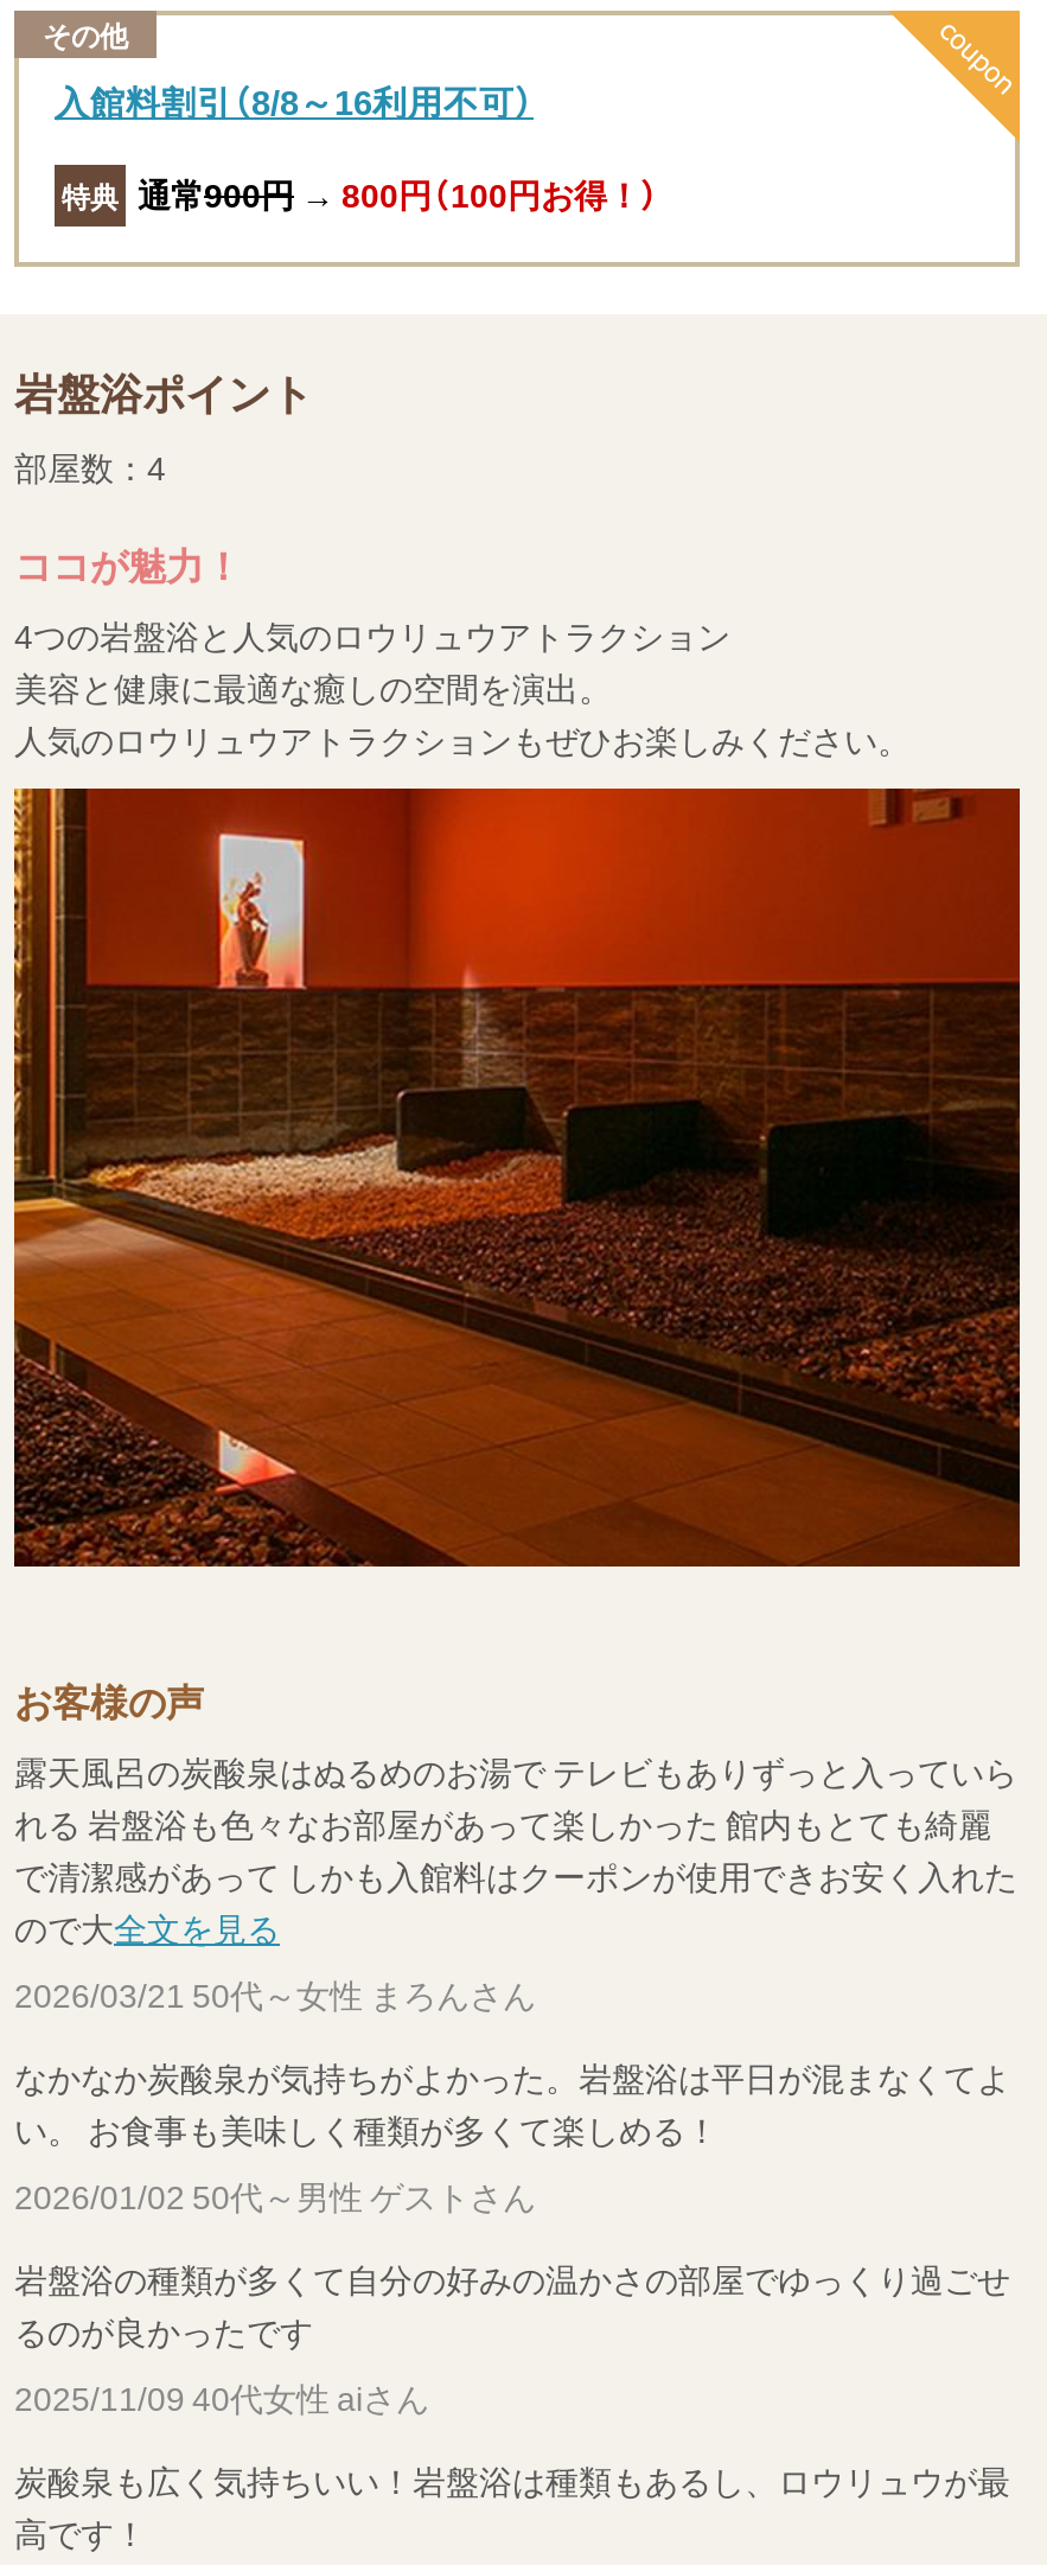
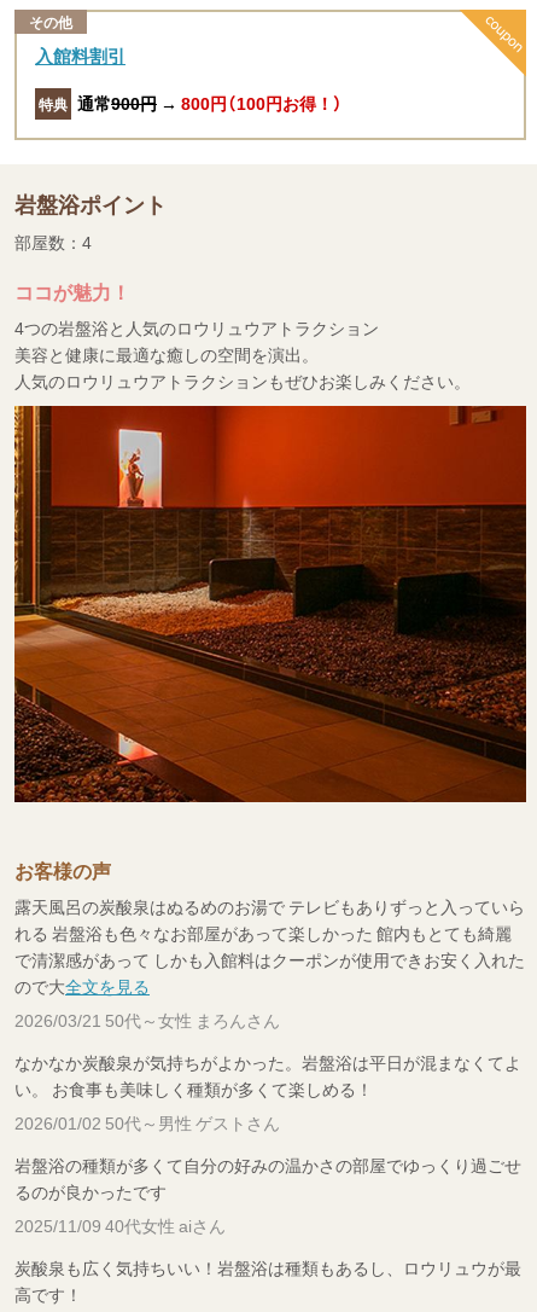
- 入館料割引（8/8～16利用不可）
+ 入館料割引
